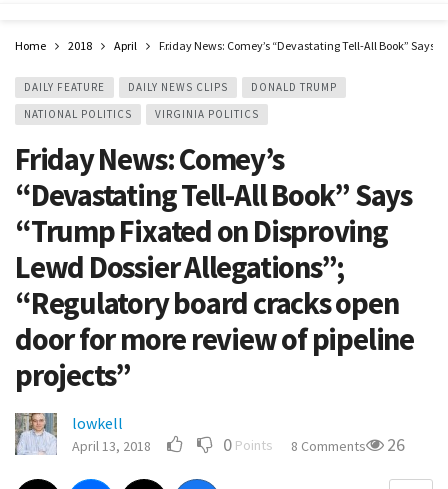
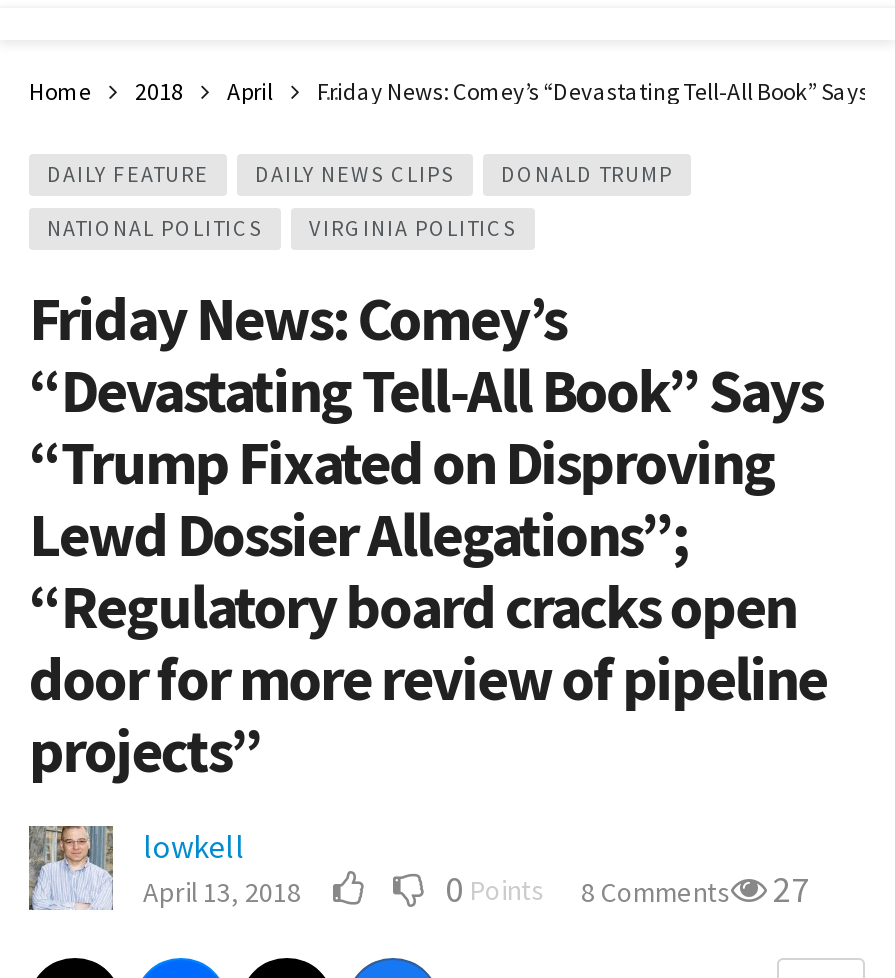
- 0 Points 8 Comments 26
+ 0 Points 8 Comments 27
